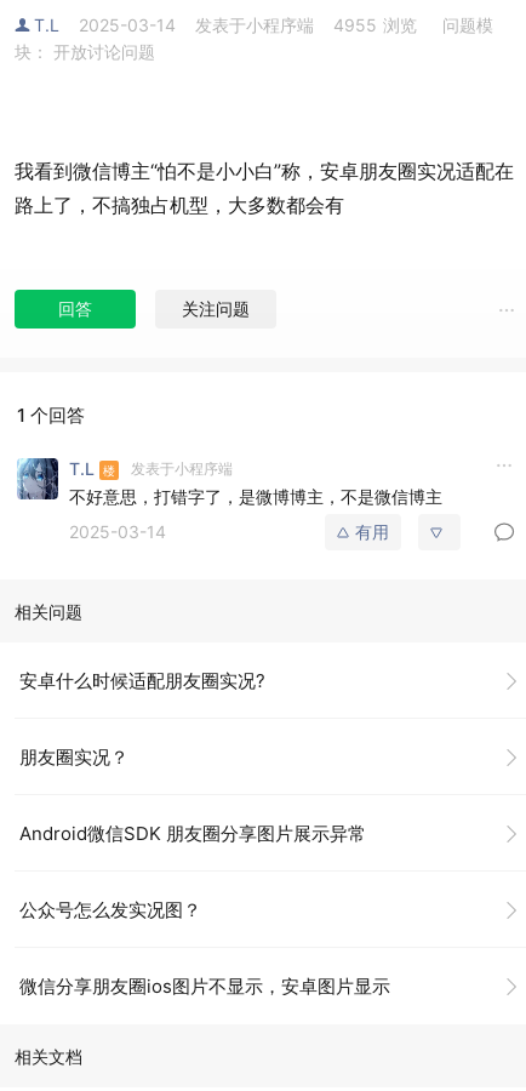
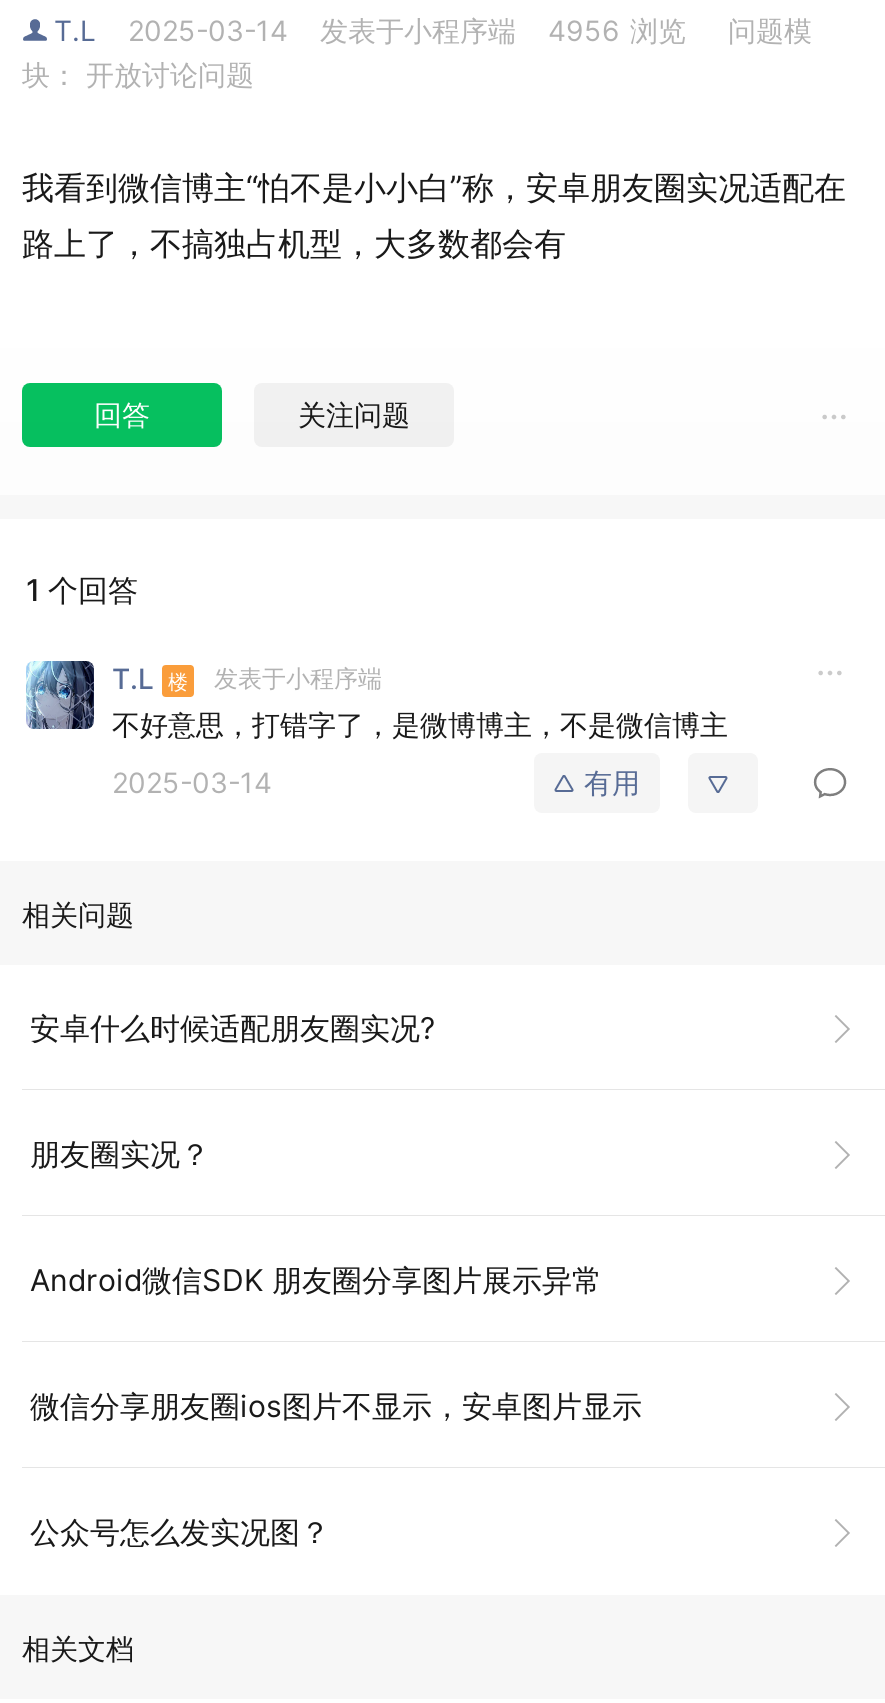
- T.L 2025-03-14 发表于小程序端 4955 浏览 问题模
+ T.L 2025-03-14 发表于小程序端 4956 浏览 问题模

moved down: 公众号怎么发实况图？

moved up: 微信分享朋友圈ios图片不显示，安卓图片显示
